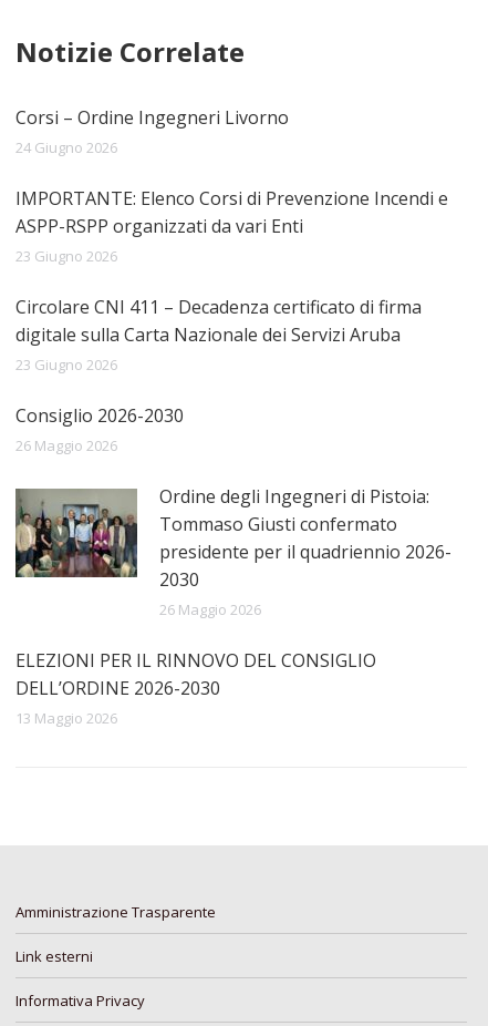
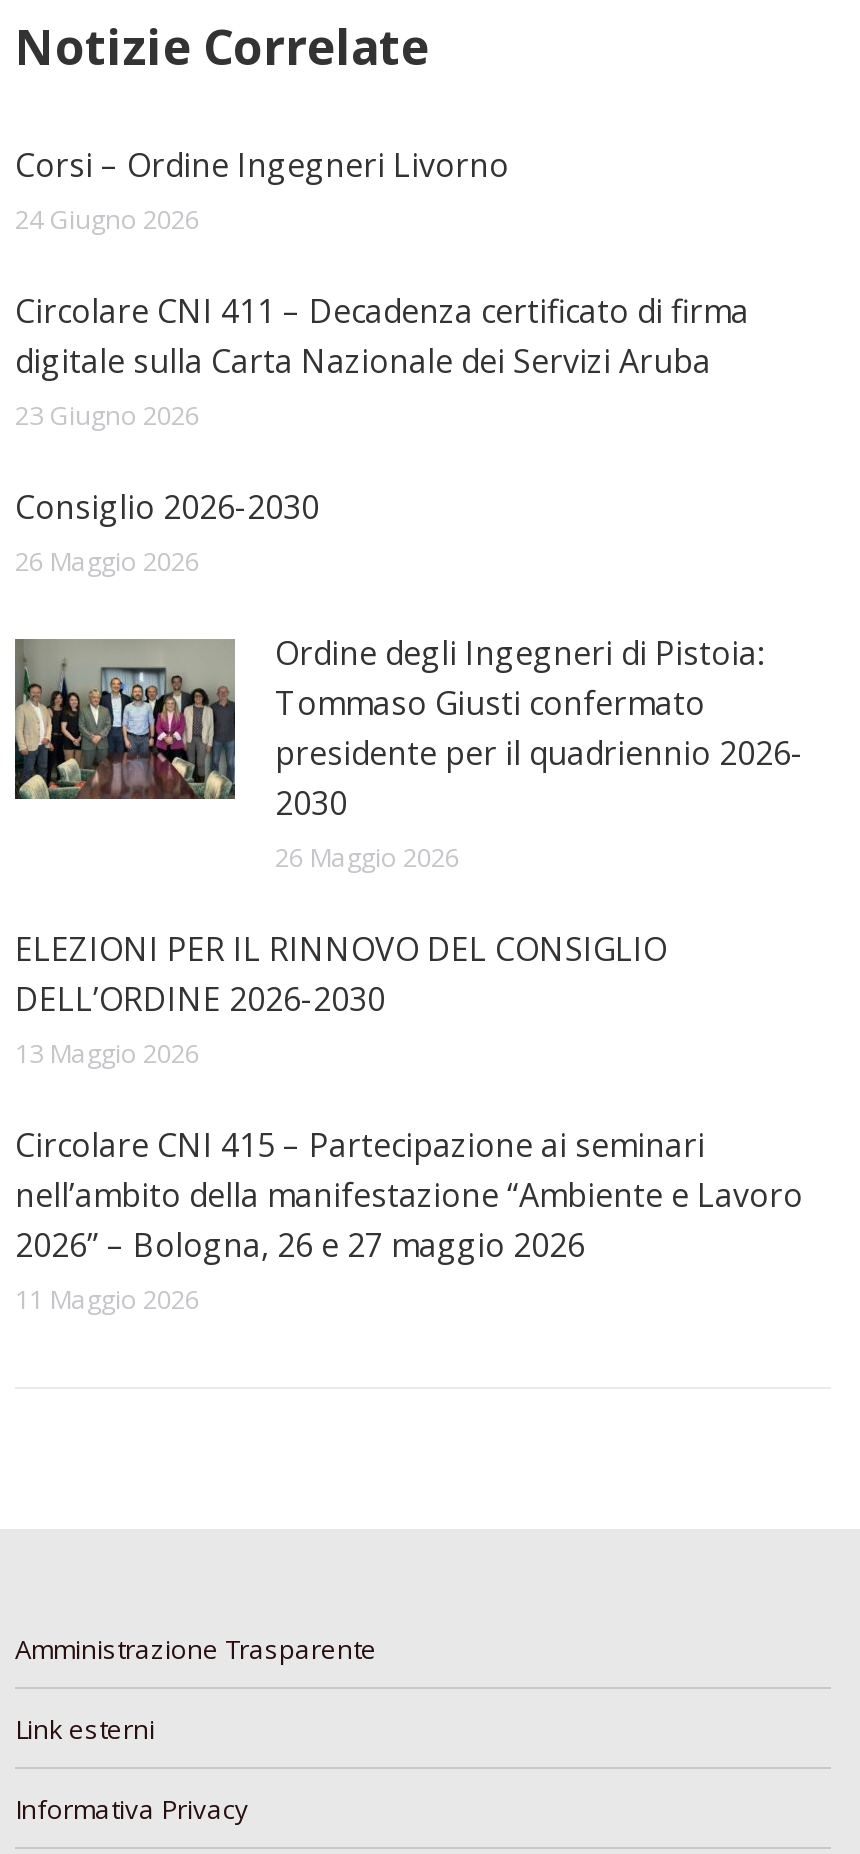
- IMPORTANTE: Elenco Corsi di Prevenzione Incendi e
- ASPP-RSPP organizzati da vari Enti
- 23 Giugno 2026

moved up: [image] | Circolare CNI 411 – Decadenza certificato di firma | digitale sulla Carta Nazionale dei Servizi Aruba | ... | DELL’ORDINE 2026-2030 | 13 Maggio 2026

+ Circolare CNI 415 – Partecipazione ai seminari
+ nell’ambito della manifestazione “Ambiente e Lavoro
+ 2026” – Bologna, 26 e 27 maggio 2026
+ 11 Maggio 2026
